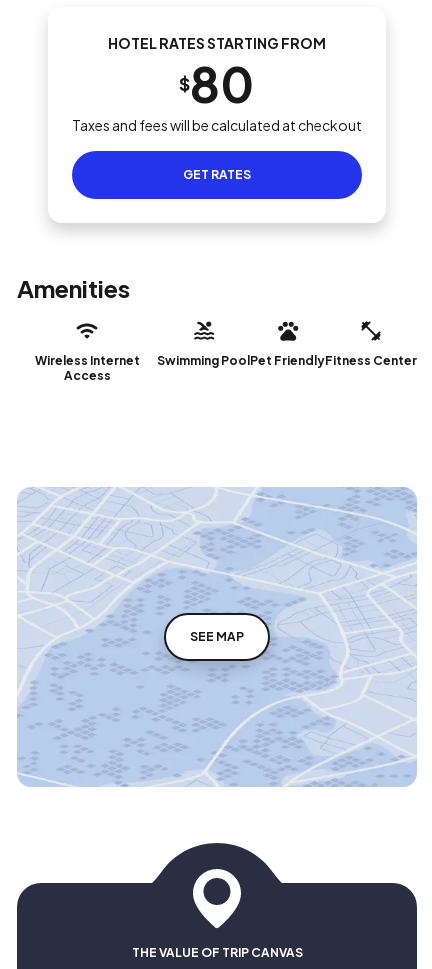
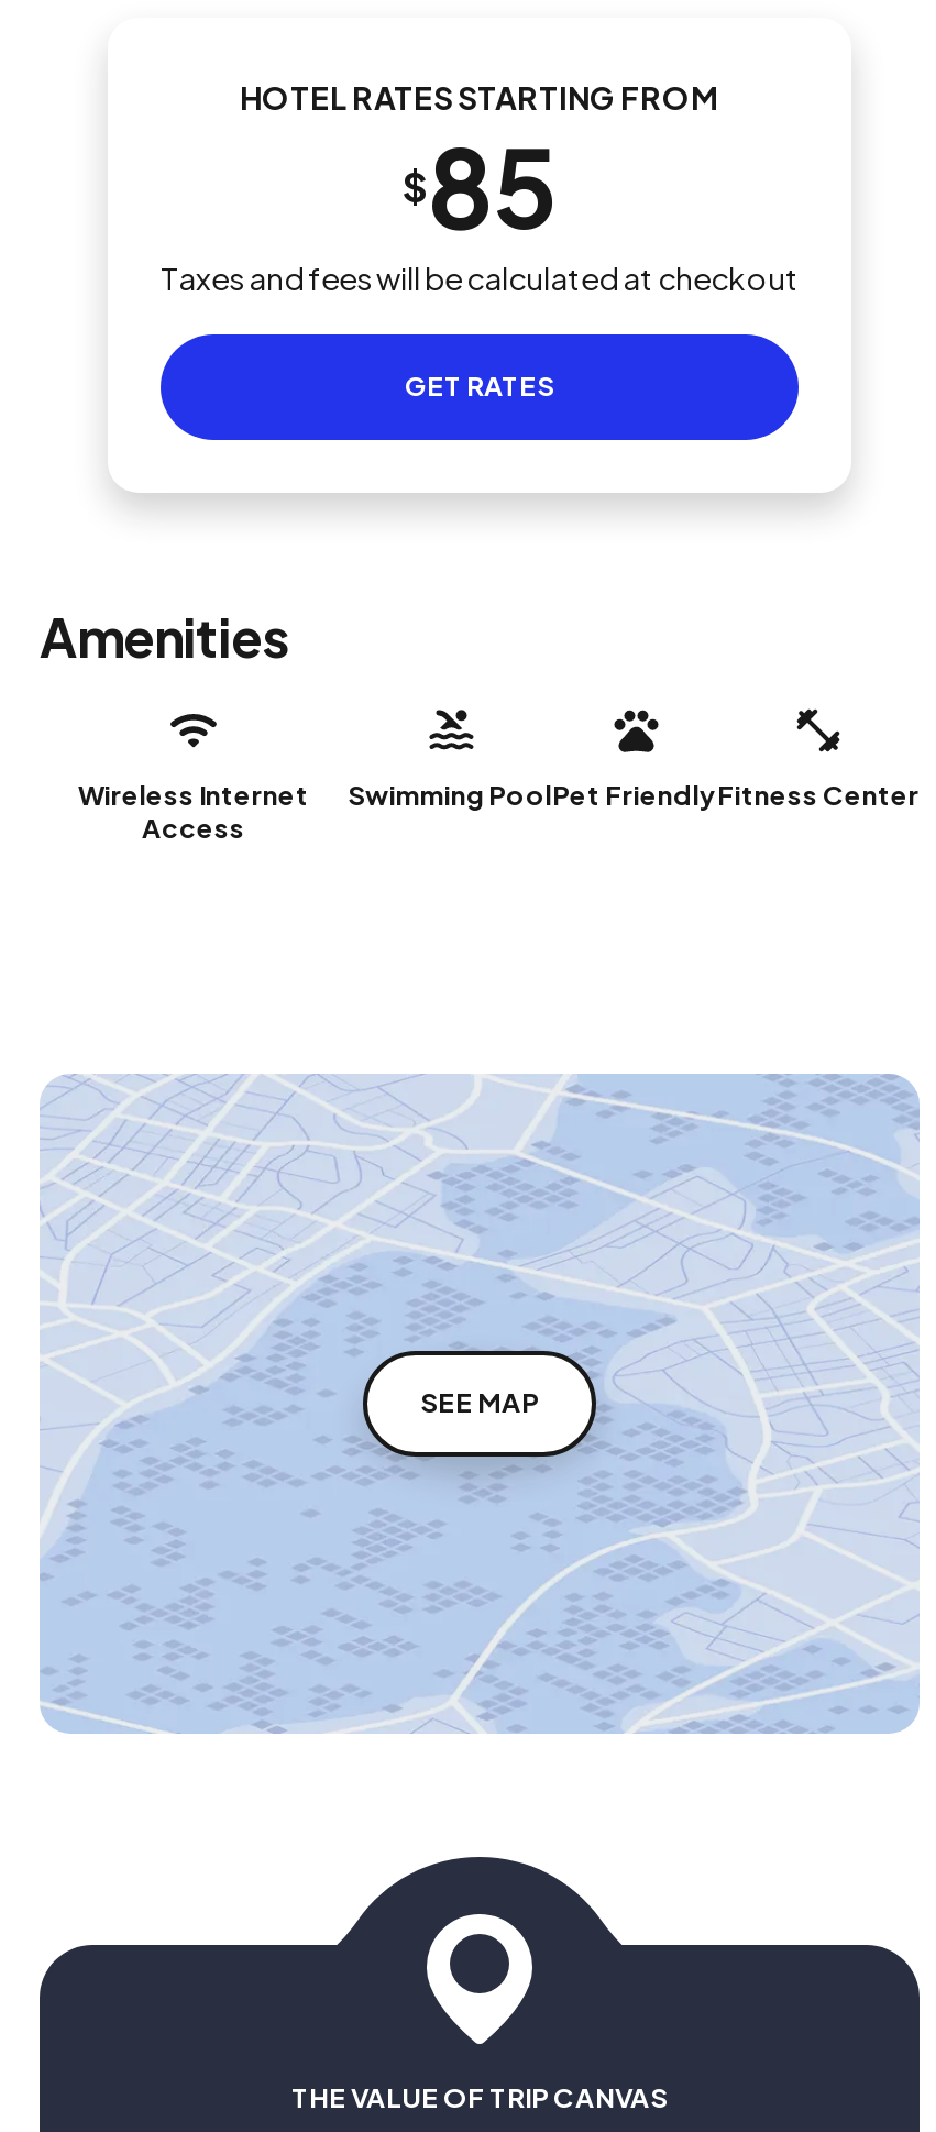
- $80
+ $85
